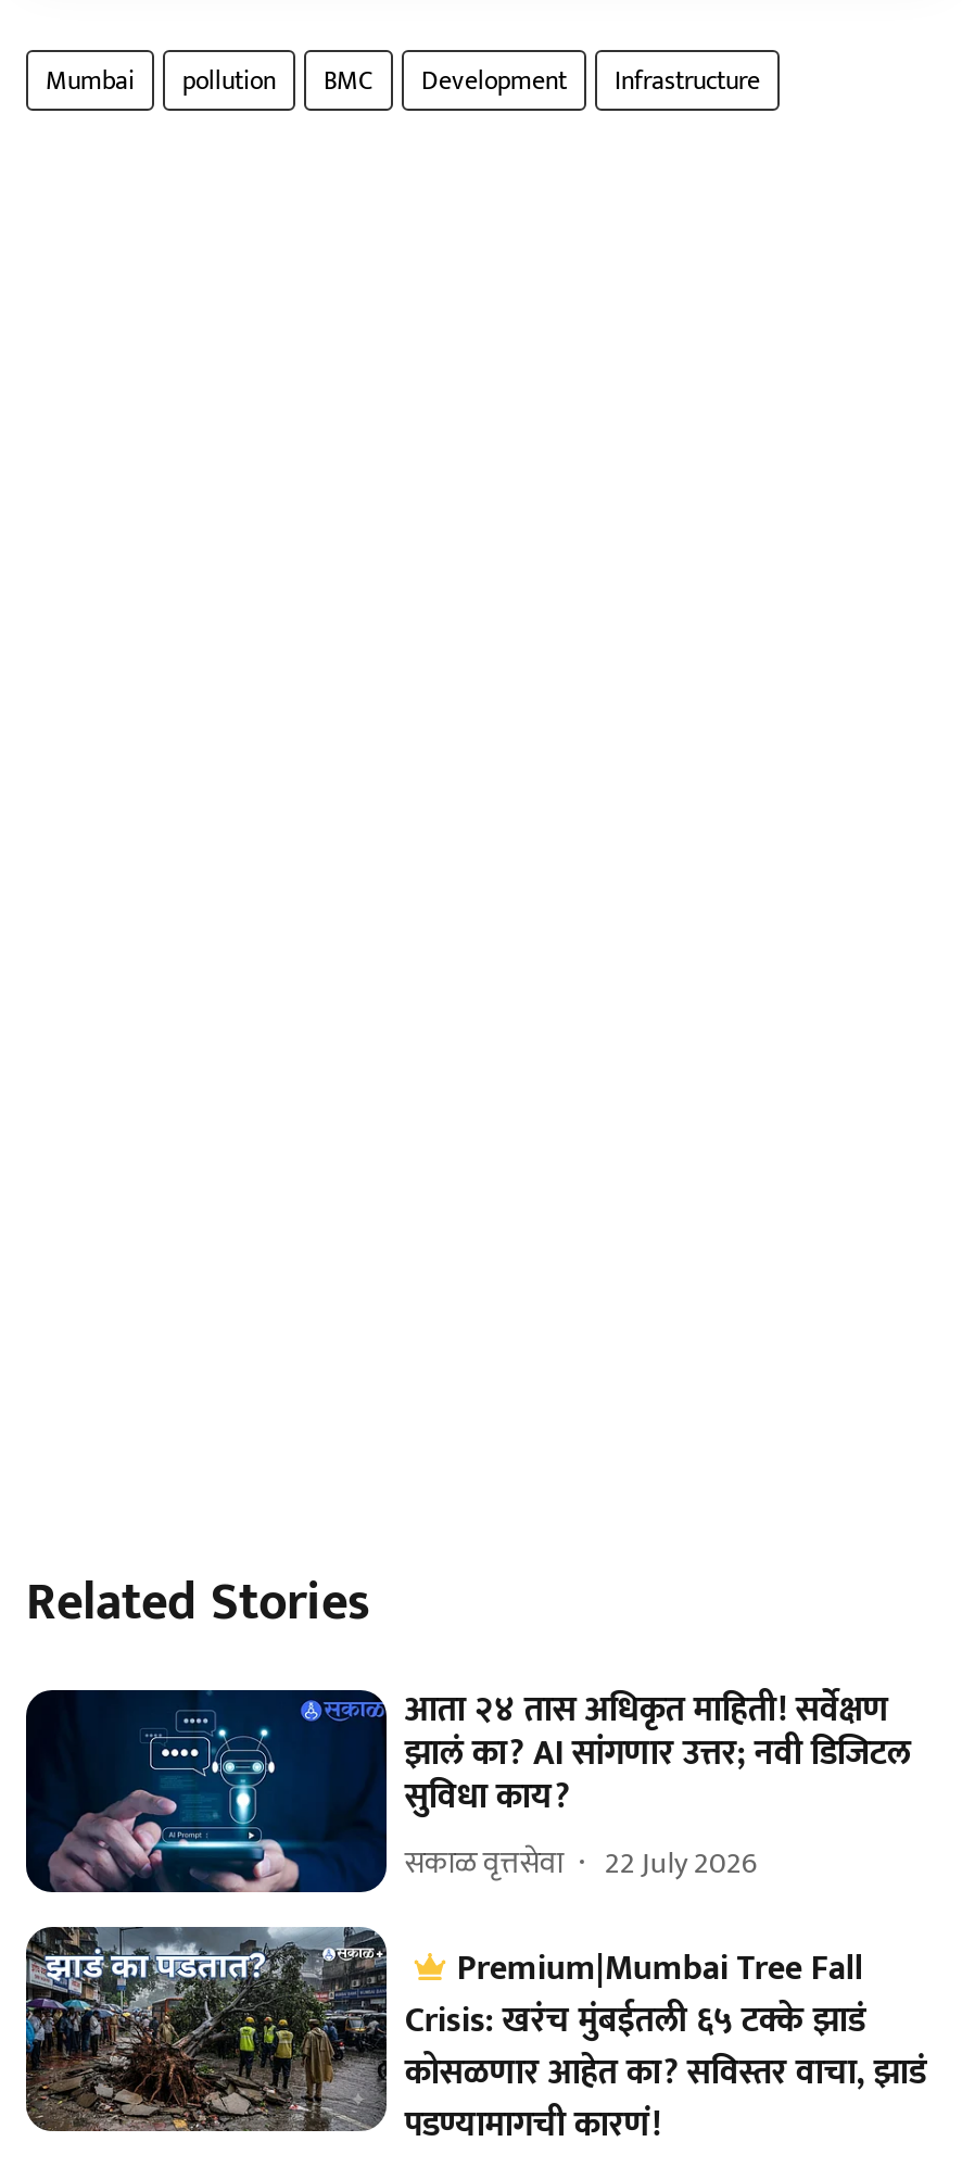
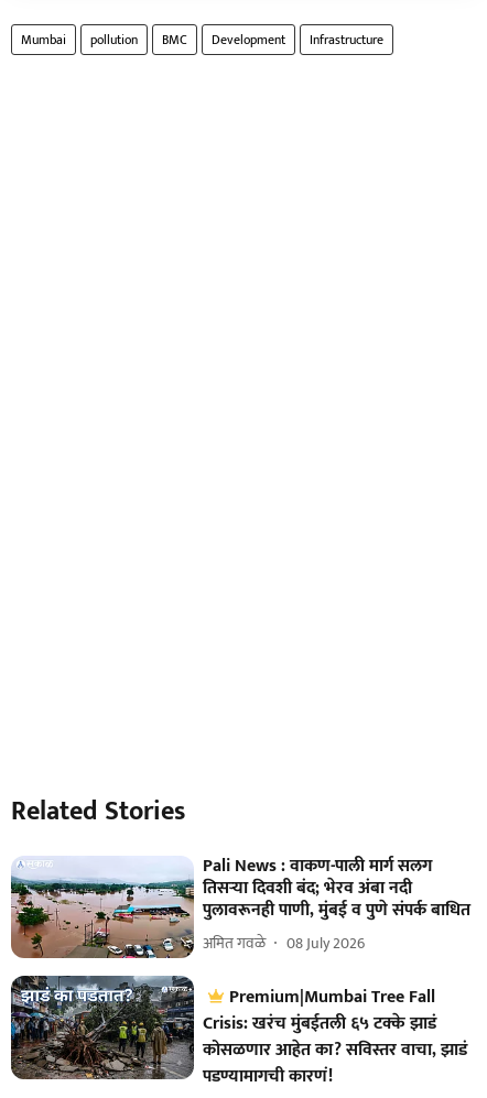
- [image]
- आता २४ तास अधिकृत माहिती! सर्वेक्षण
- झालं का? AI सांगणार उत्तर; नवी डिजिटल
- सुविधा काय?
- सकाळ वृत्तसेवा
- 22 July 2026
+ [image]
+ Pali News : वाकण-पाली मार्ग सलग
+ तिसऱ्या दिवशी बंद; भेरव अंबा नदी
+ पुलावरूनही पाणी, मुंबई व पुणे संपर्क बाधित
+ अमित गवळे
+ 08 July 2026
